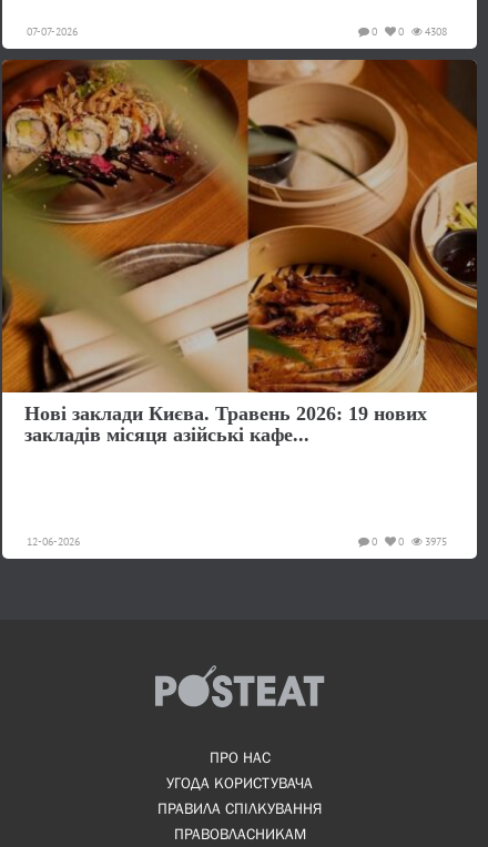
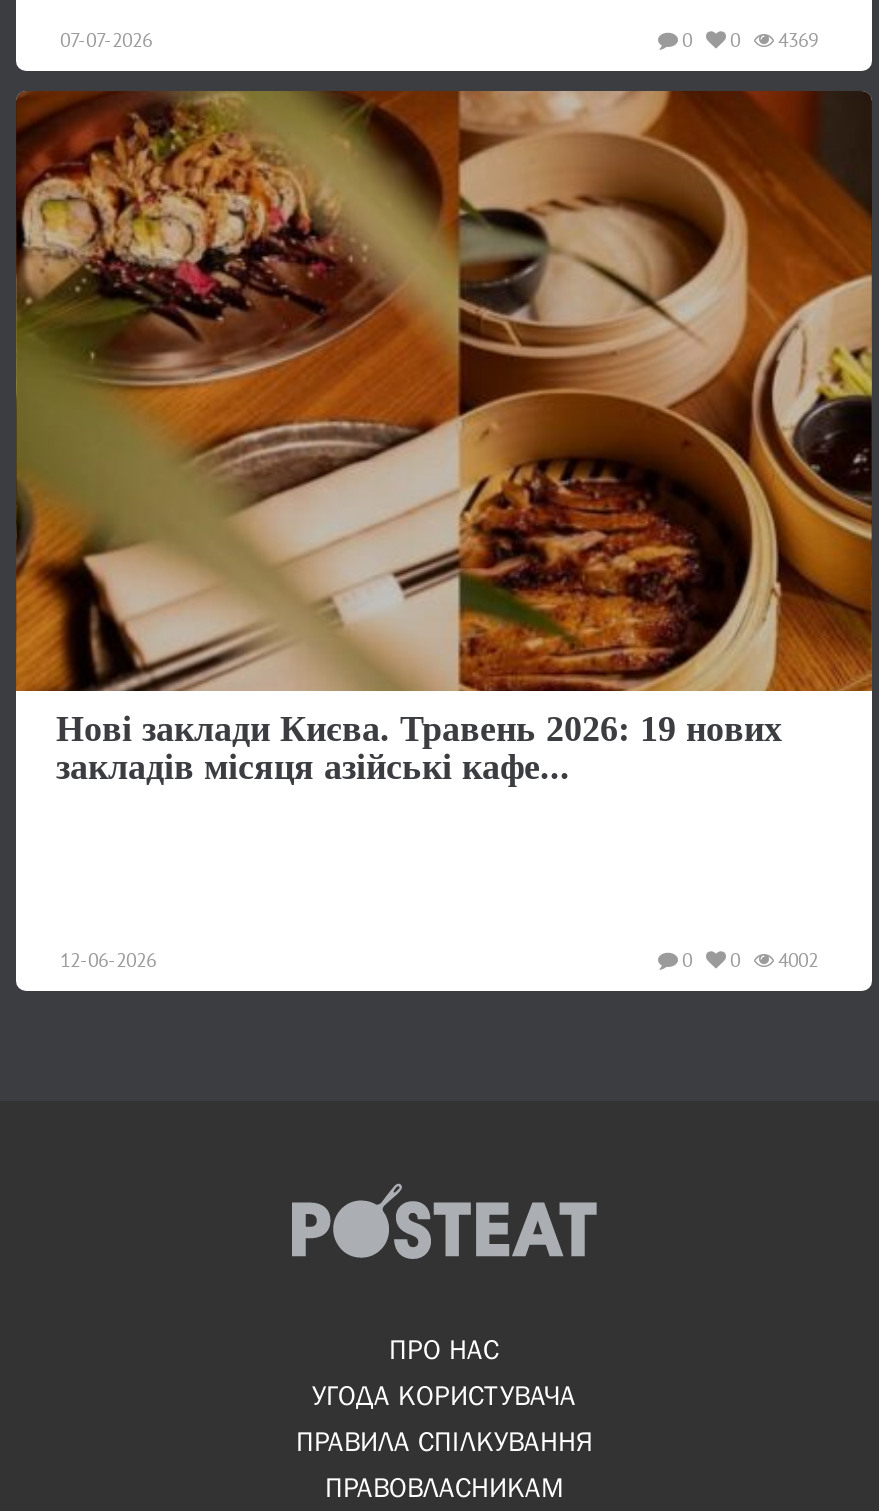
- 0 0 4308
+ 0 0 4369

- 0 0 3975
+ 0 0 4002
